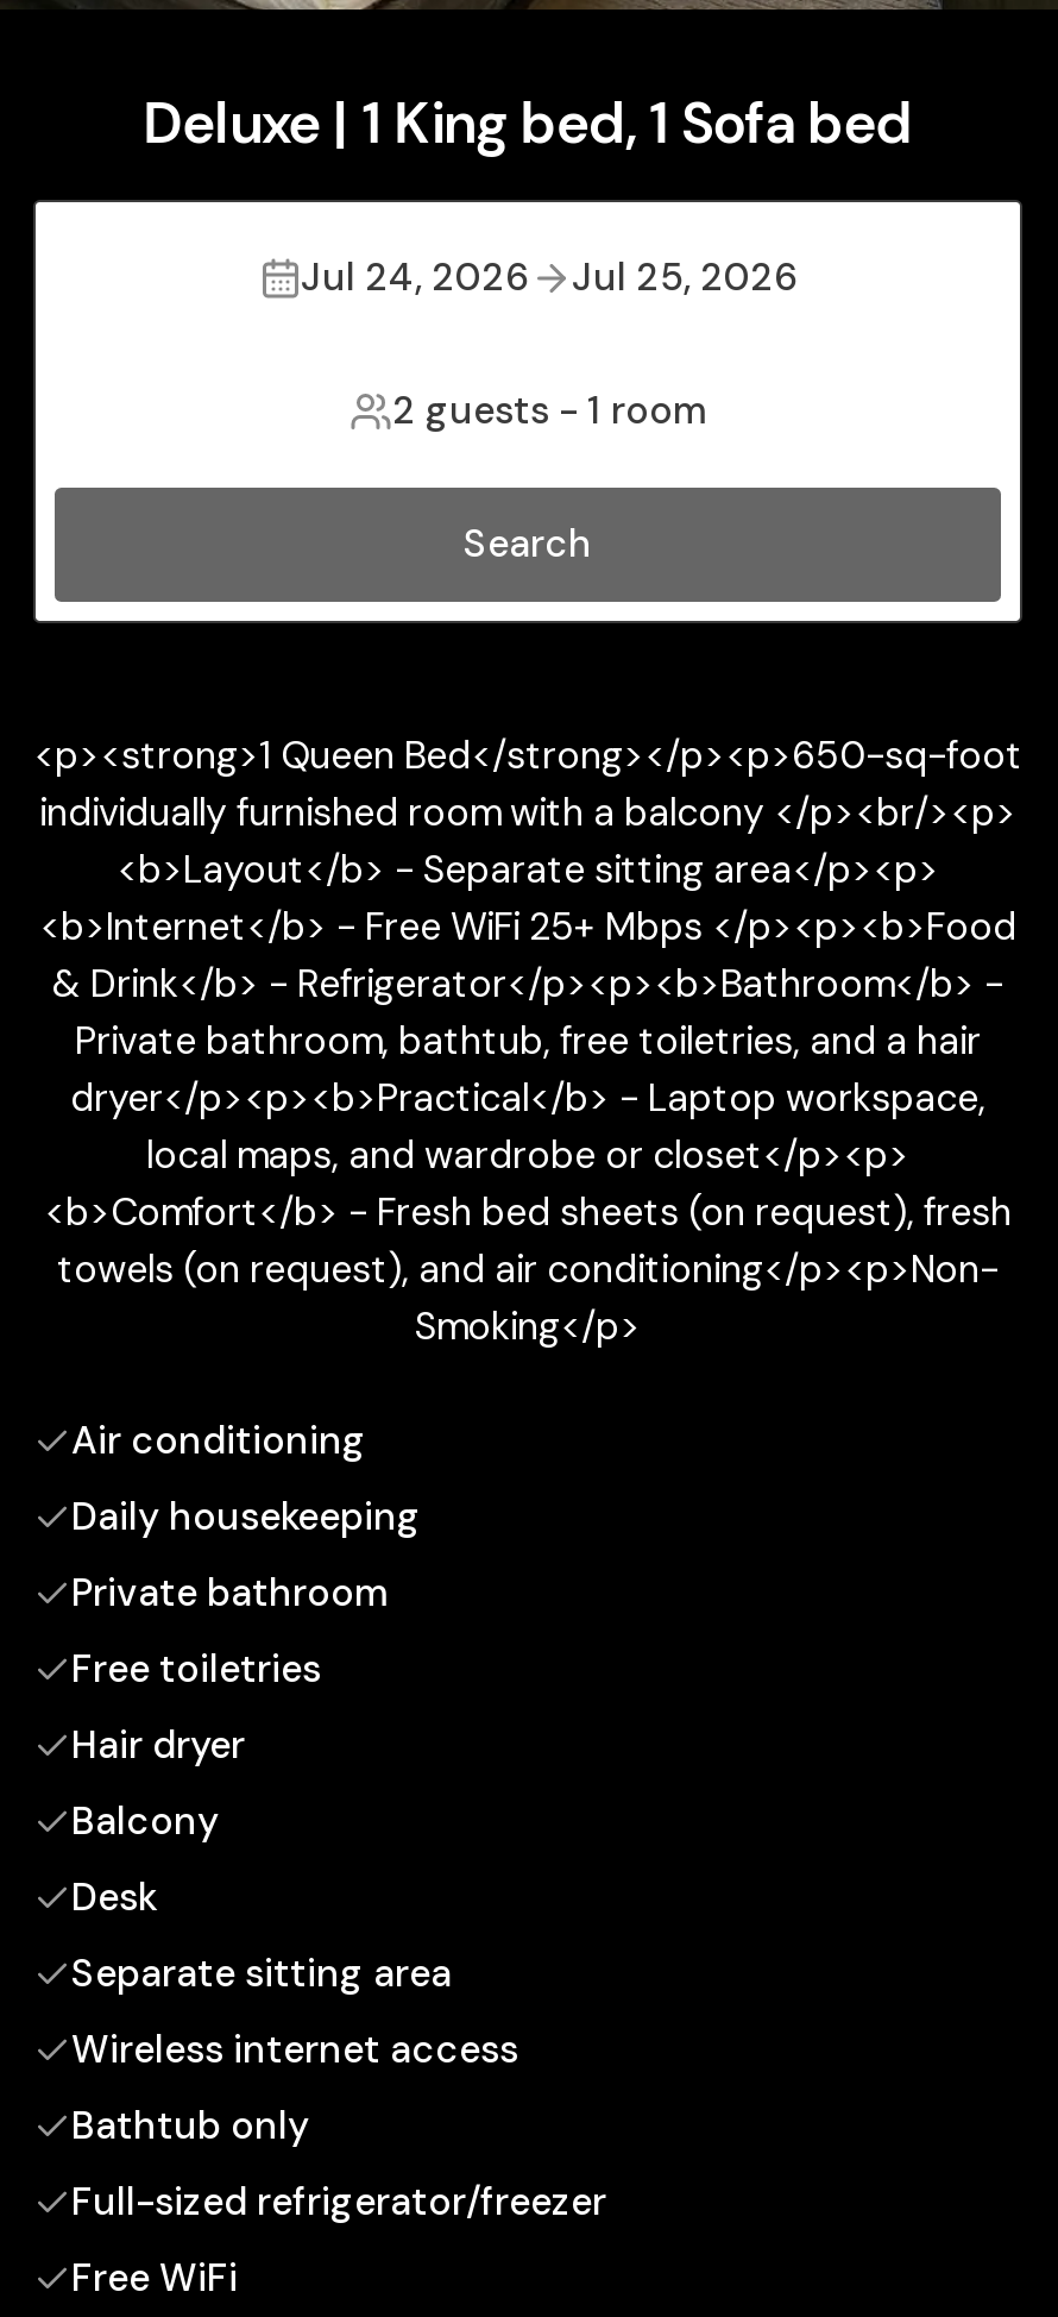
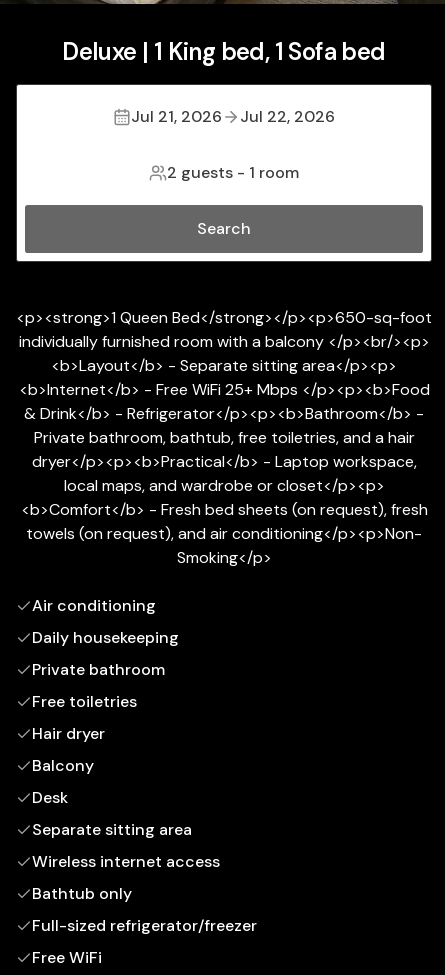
- Jul 24, 2026
+ Jul 21, 2026

- Jul 25, 2026
+ Jul 22, 2026
